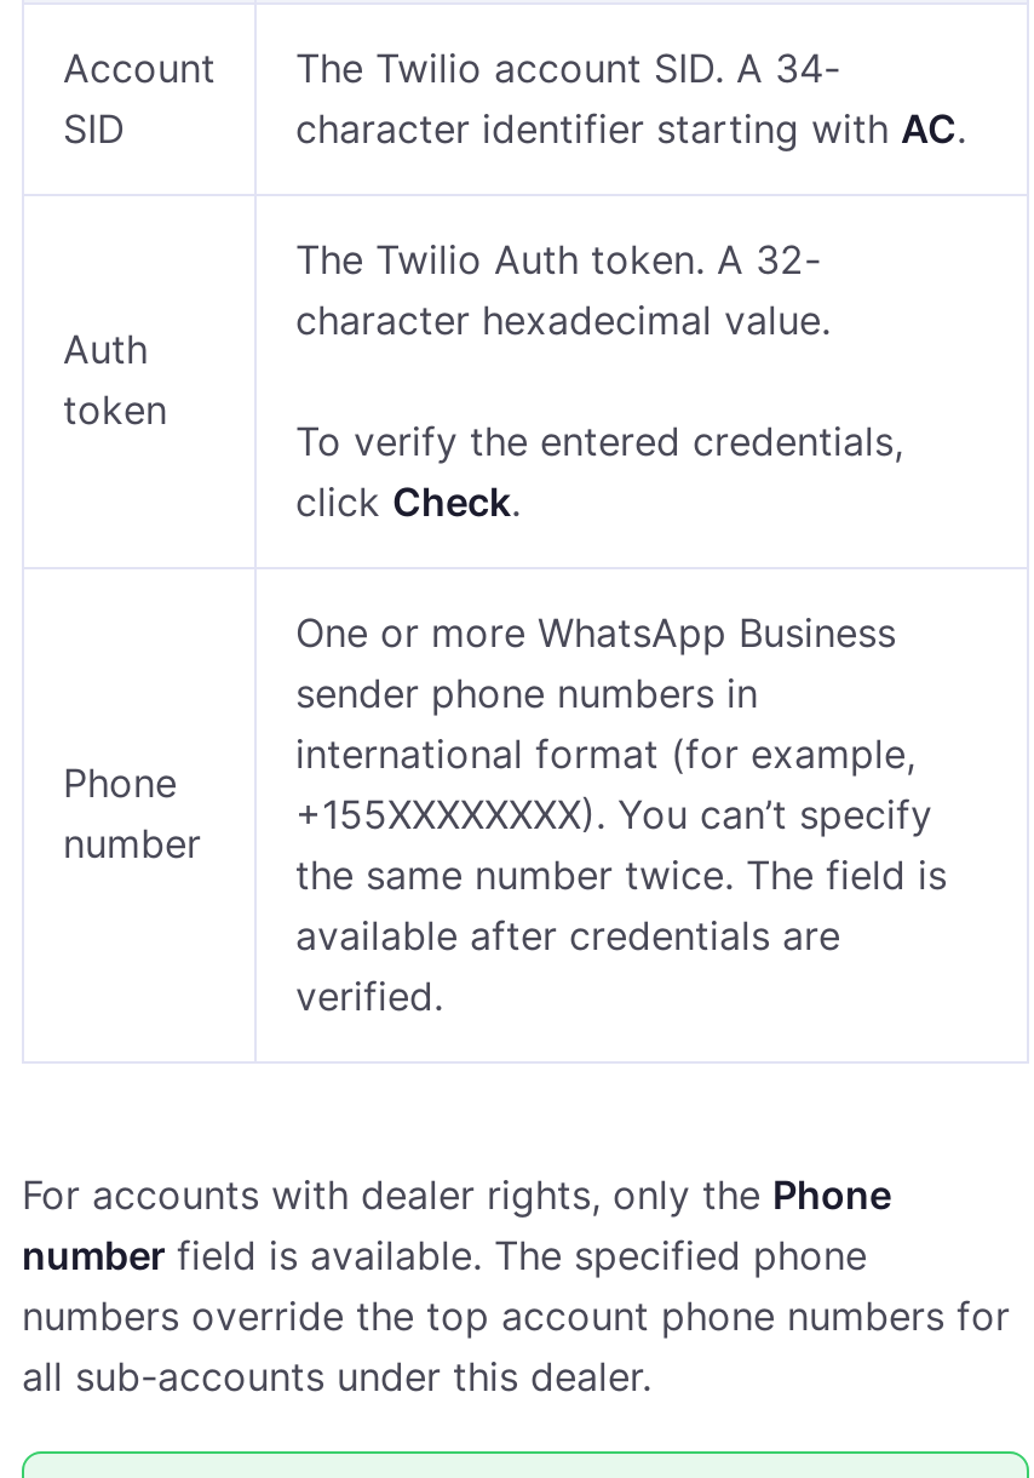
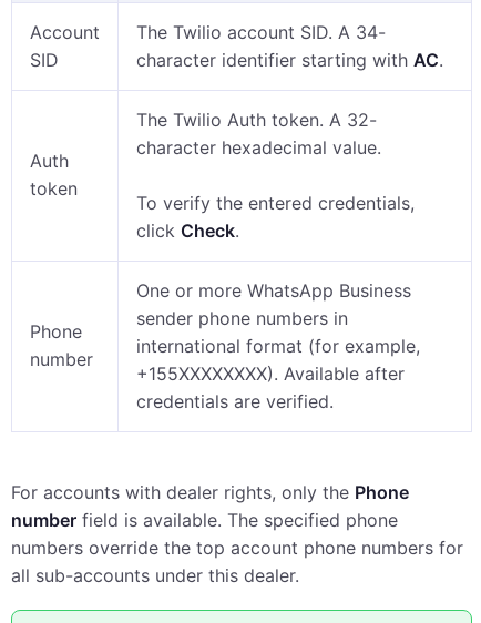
- +155XXXXXXXX). You can’t specify
- the same number twice. The field is
- available after credentials are
- verified.
+ +155XXXXXXXX). Available after
+ credentials are verified.
